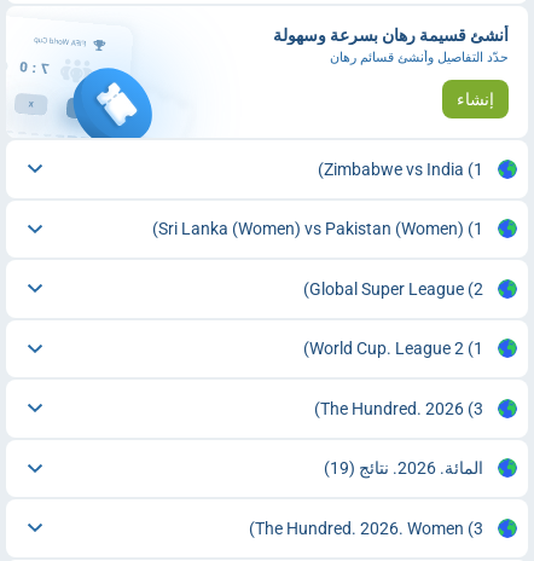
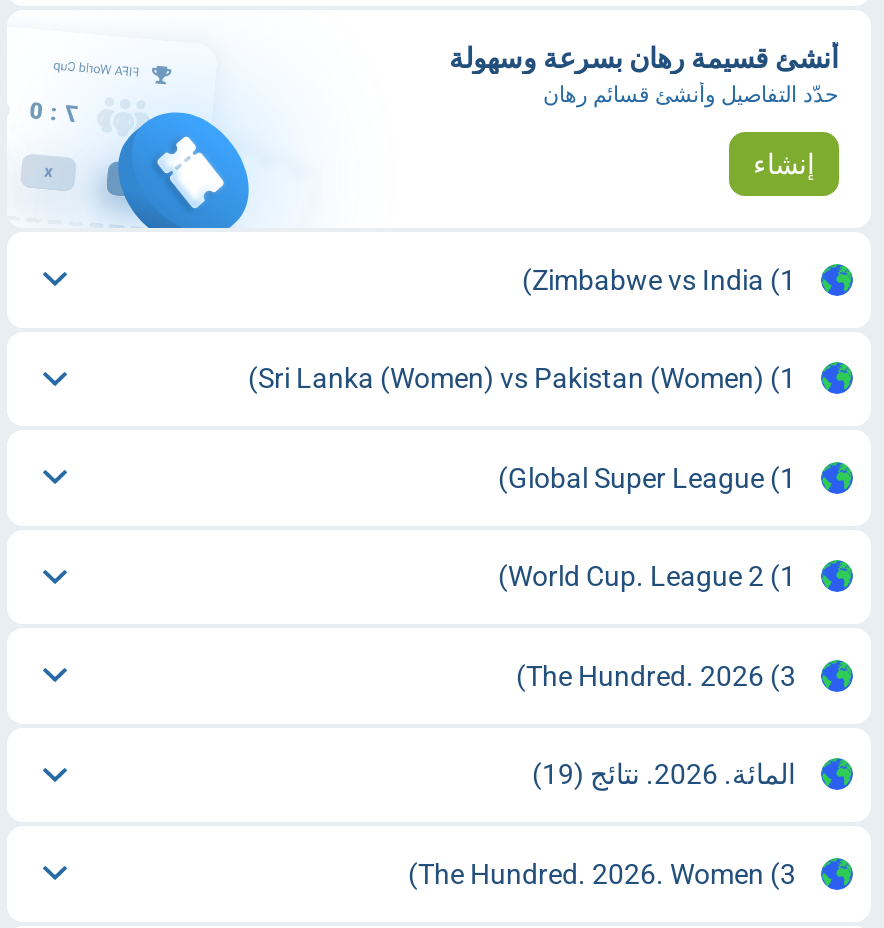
- Global Super League (2)
+ Global Super League (1)
